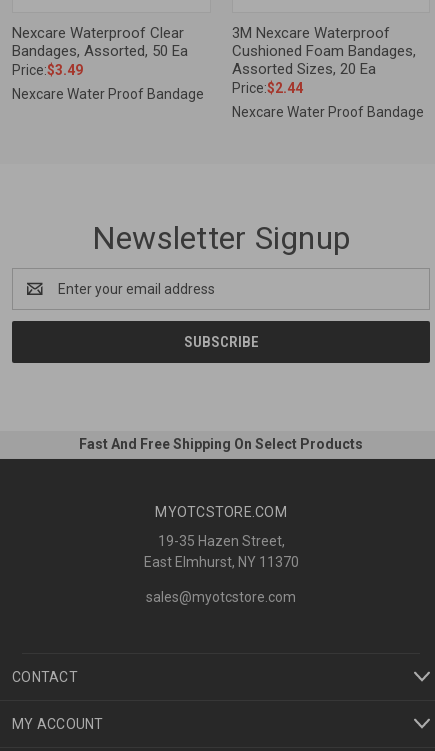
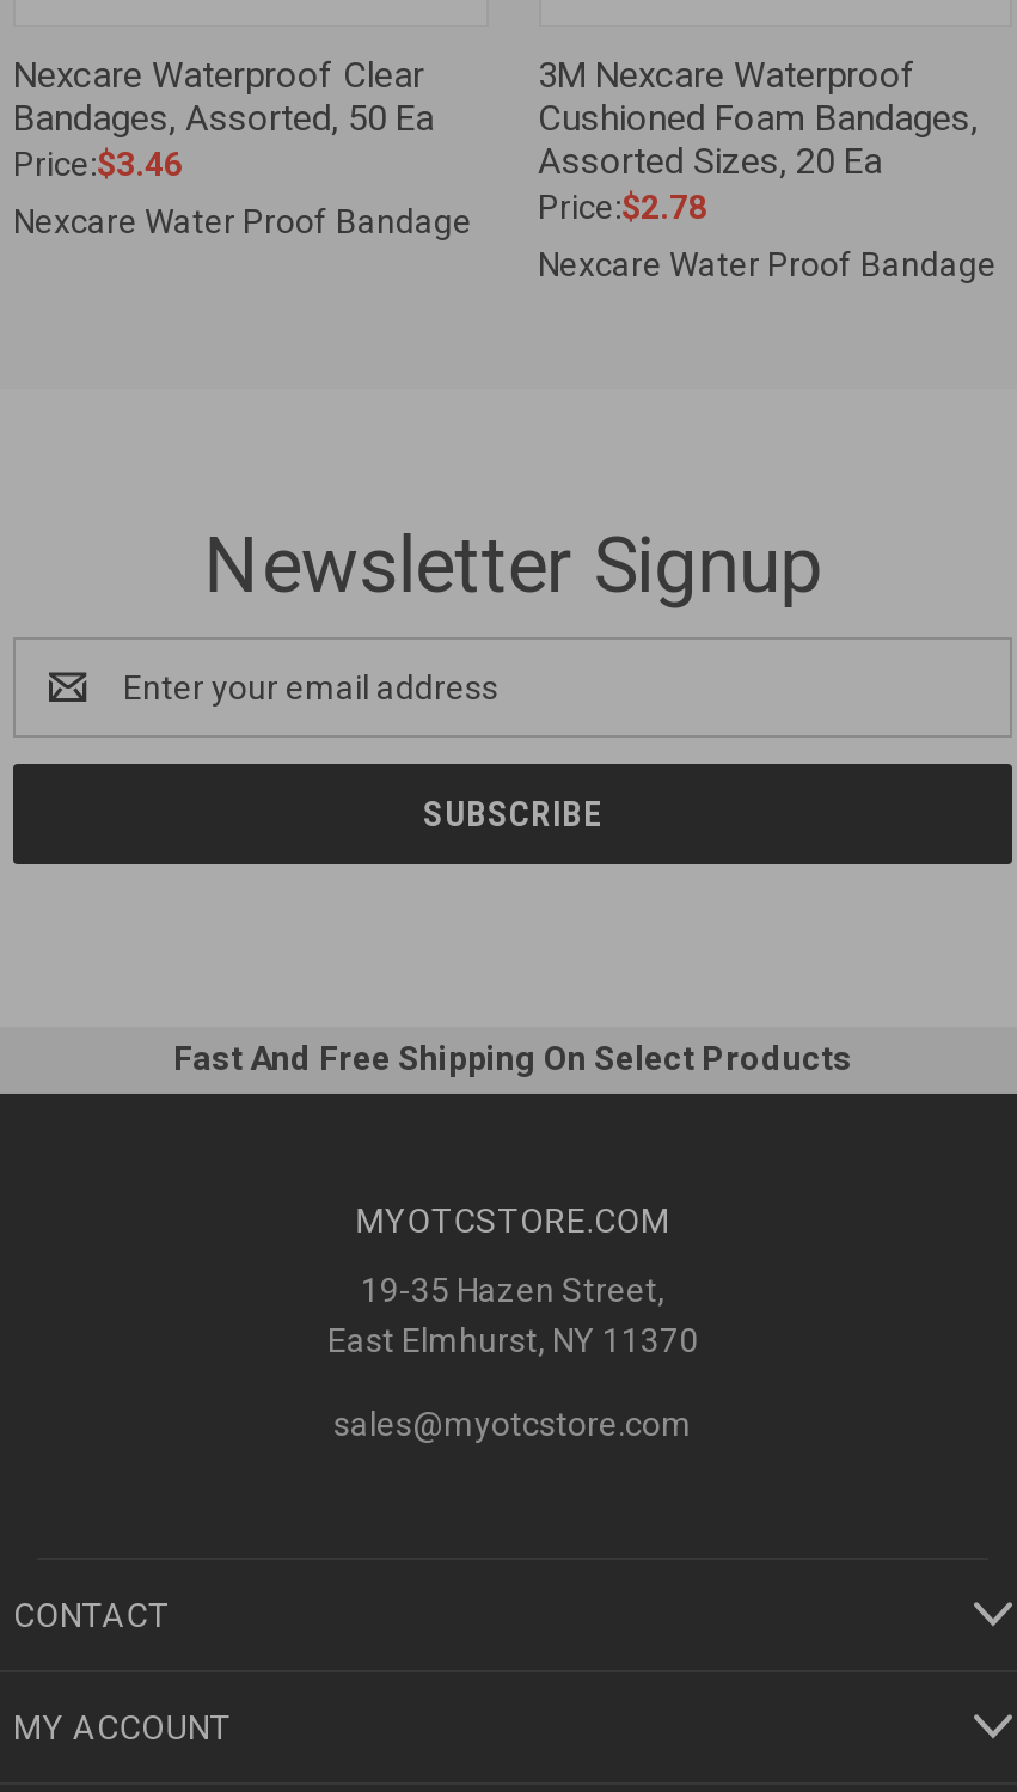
- Price:$3.49
+ Price:$3.46

- Nexcare Water Proof Bandage Price:$2.44
+ Nexcare Water Proof Bandage Price:$2.78
